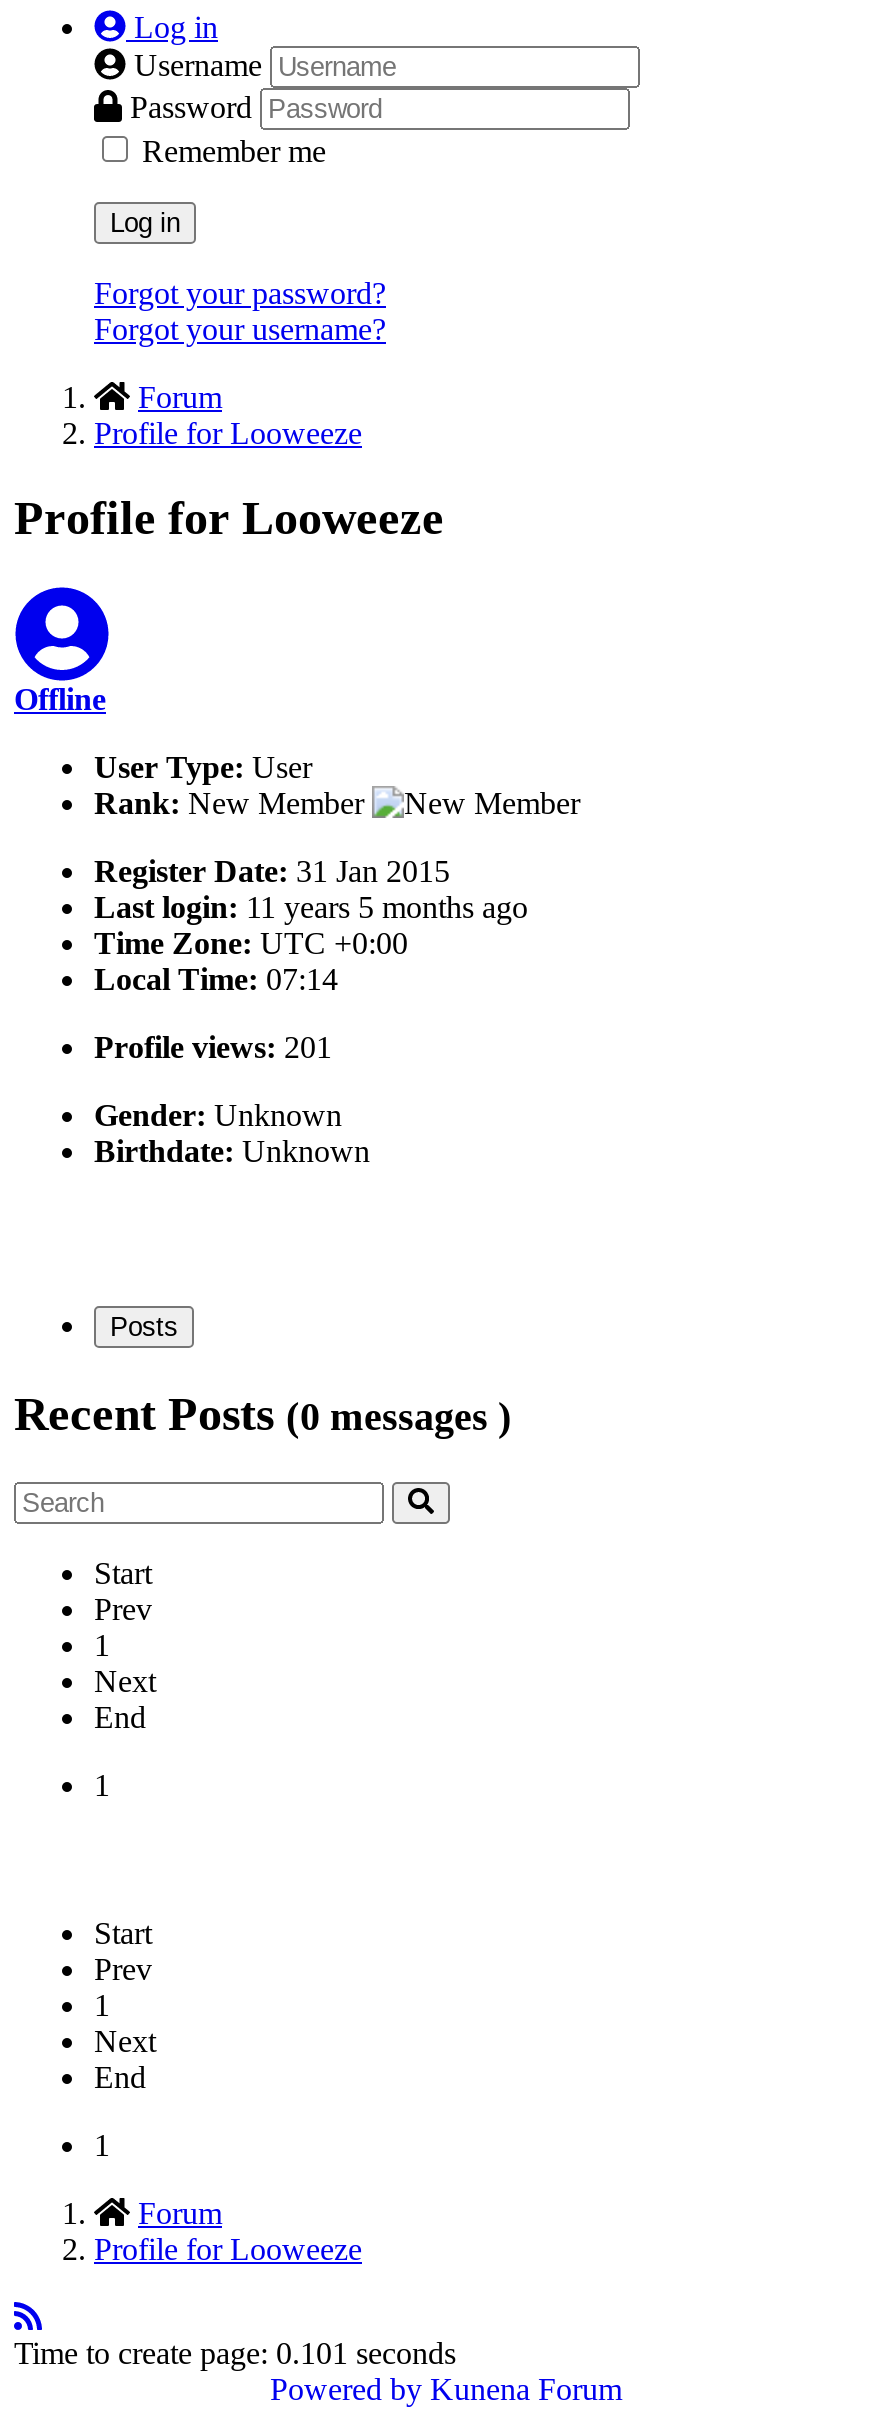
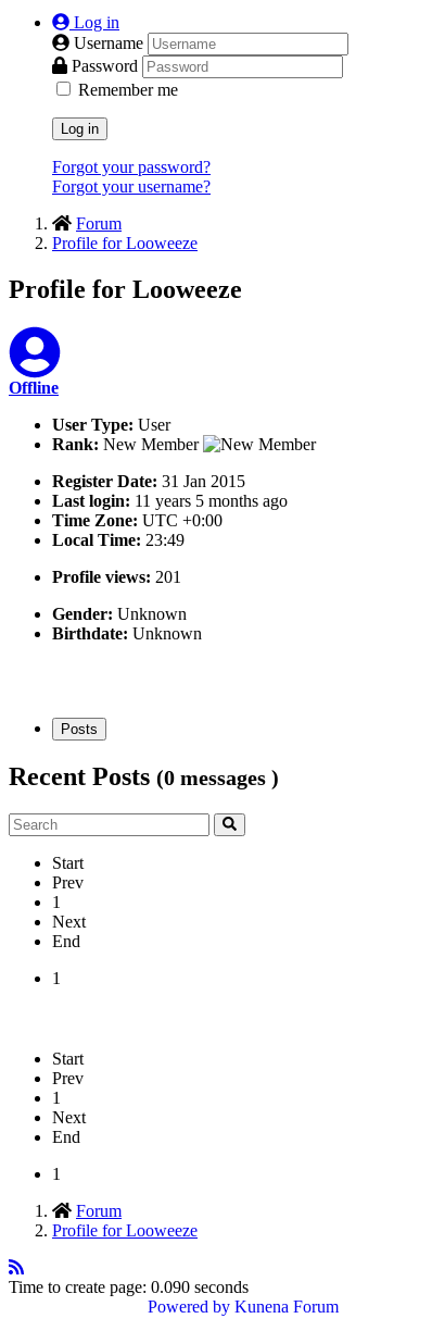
- Local Time: 07:14
+ Local Time: 23:49

- Time to create page: 0.101 seconds
+ Time to create page: 0.090 seconds
